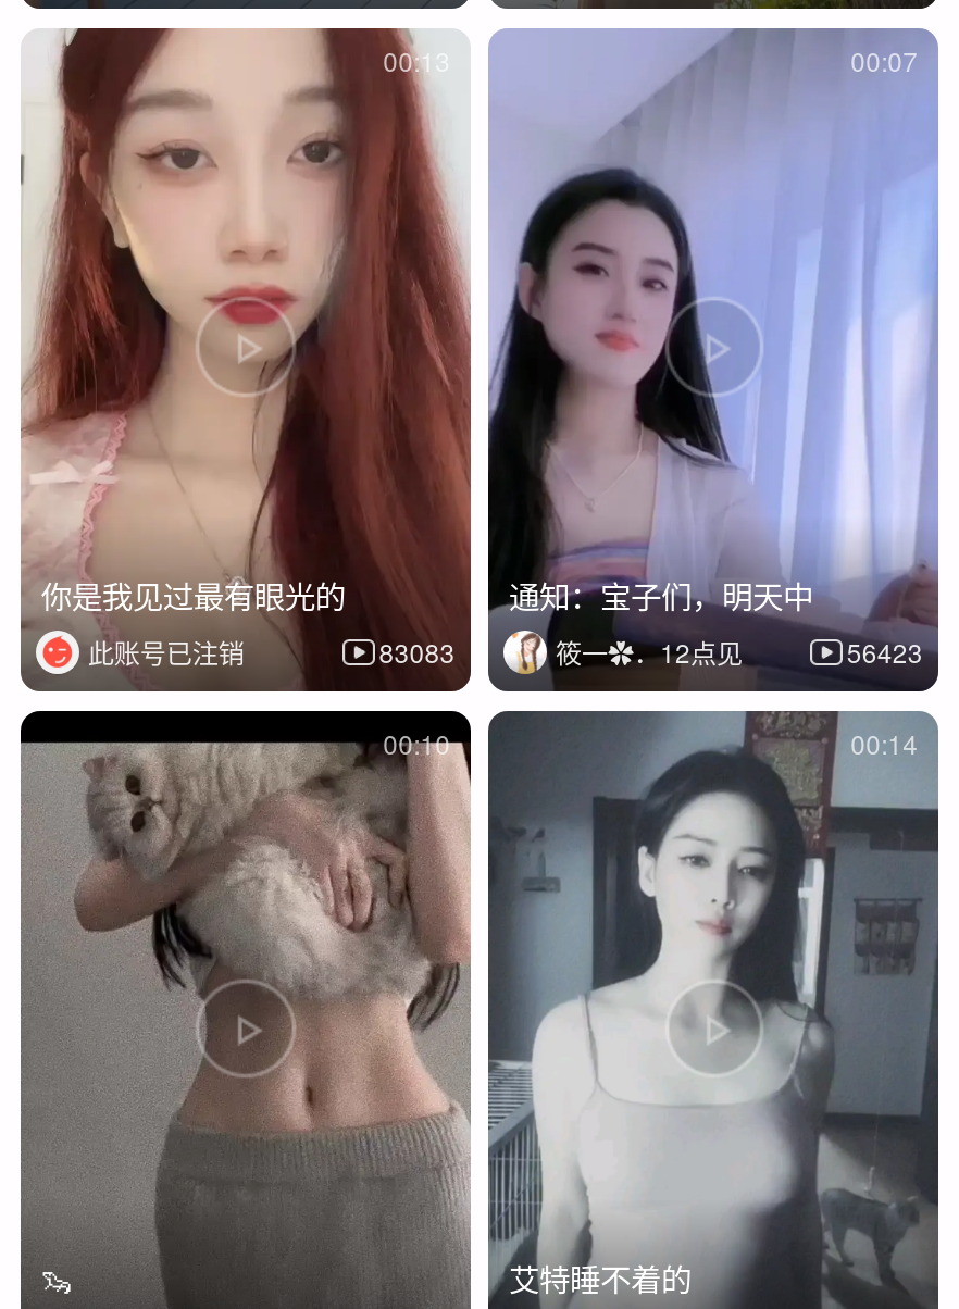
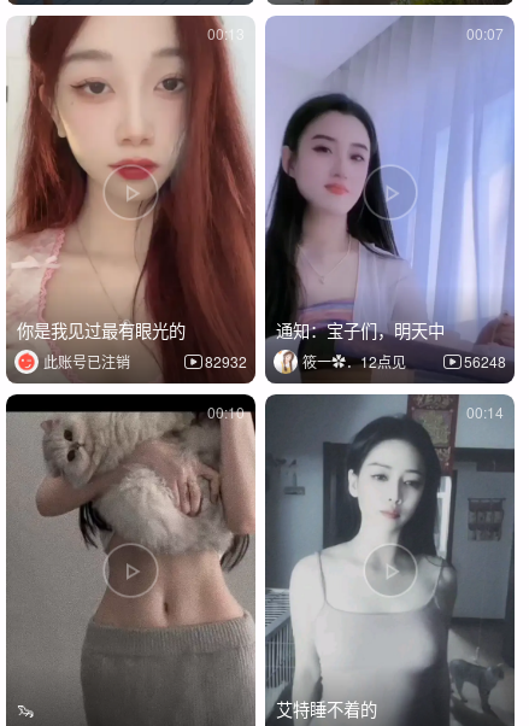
- 83083
+ 82932

- 56423
+ 56248
